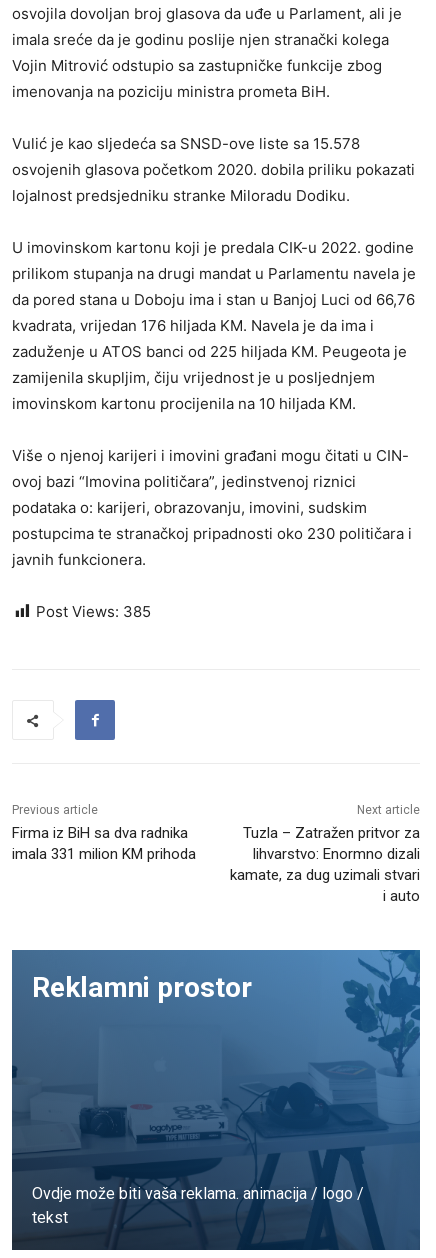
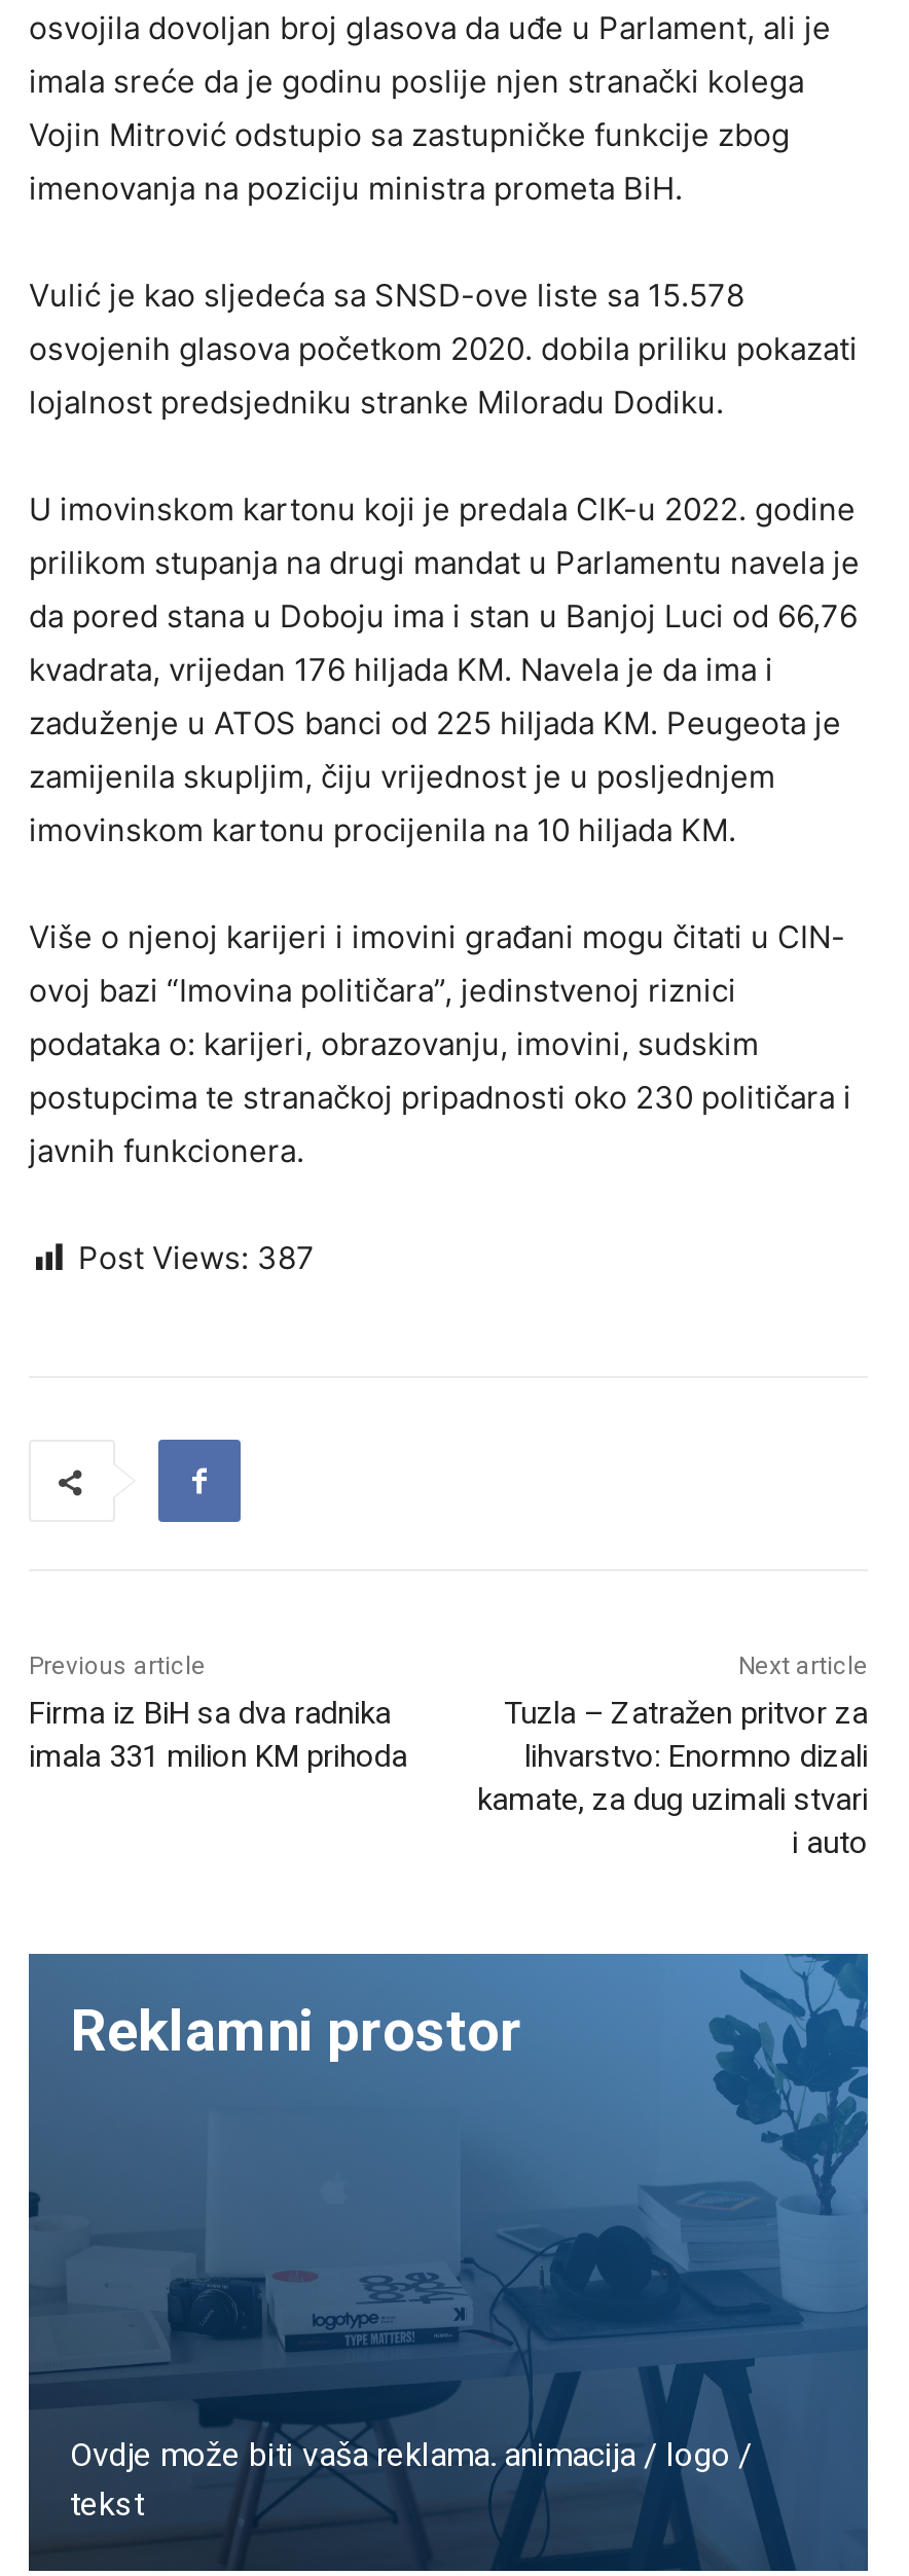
- Post Views: 385
+ Post Views: 387
